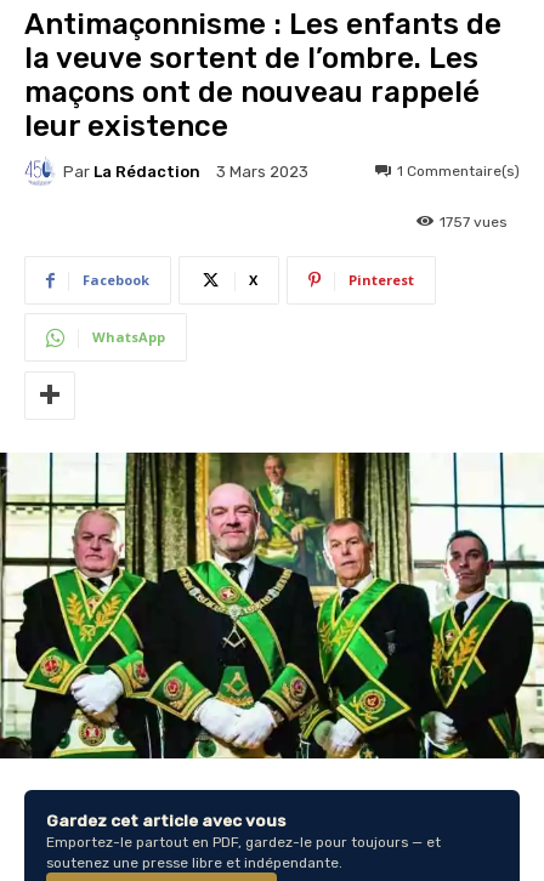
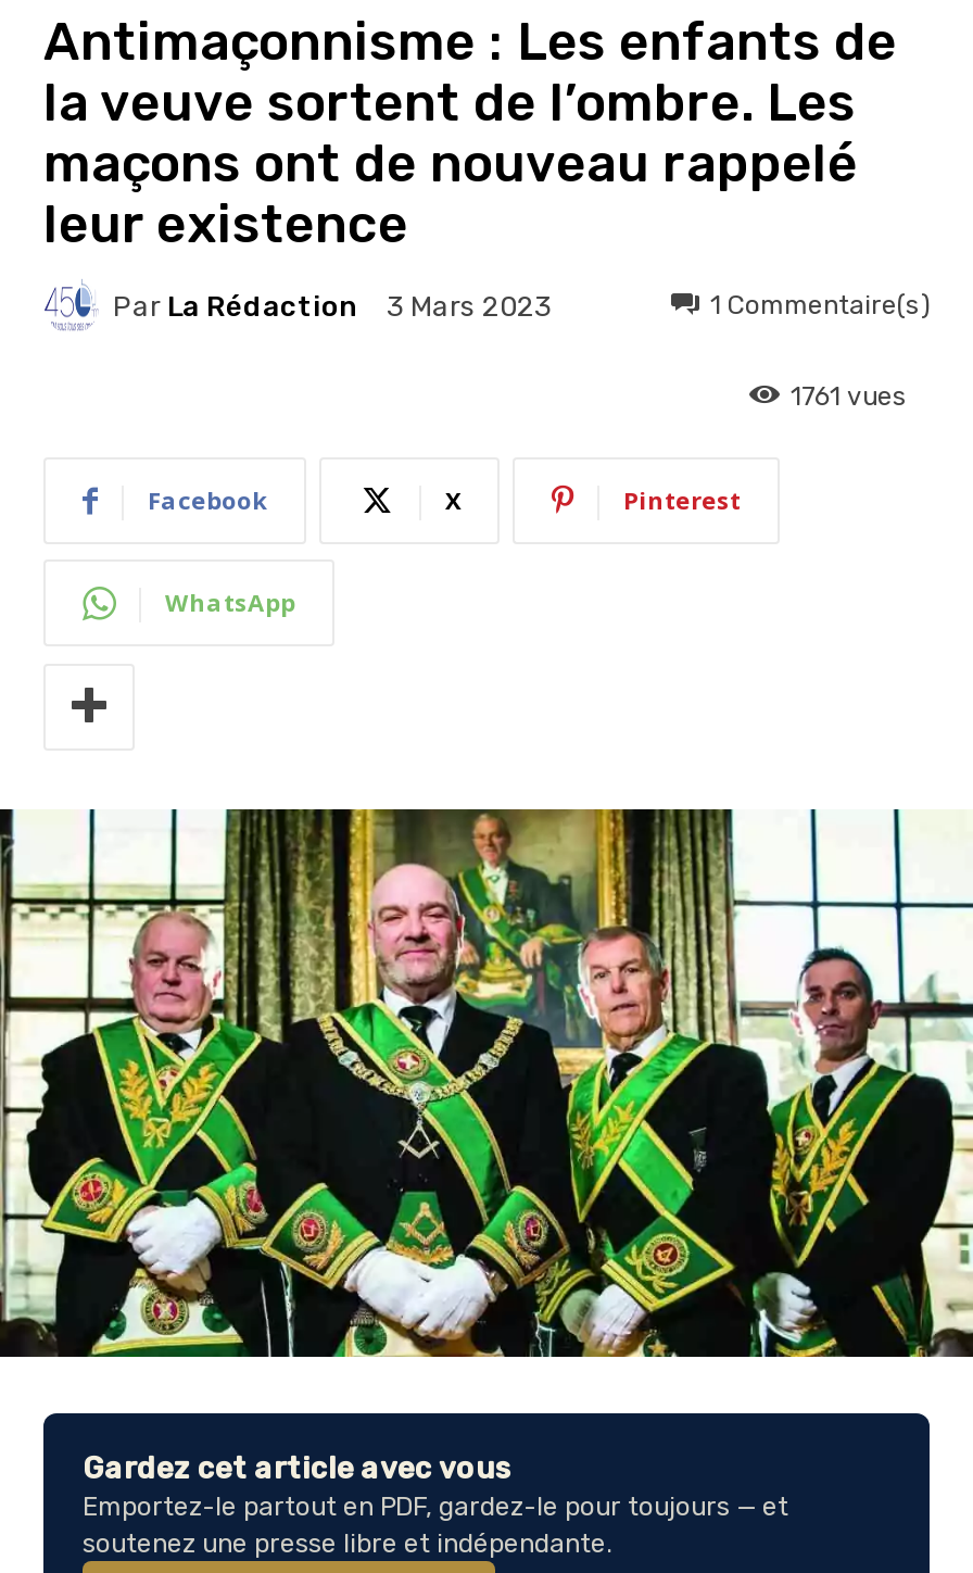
- 1757 vues
+ 1761 vues
